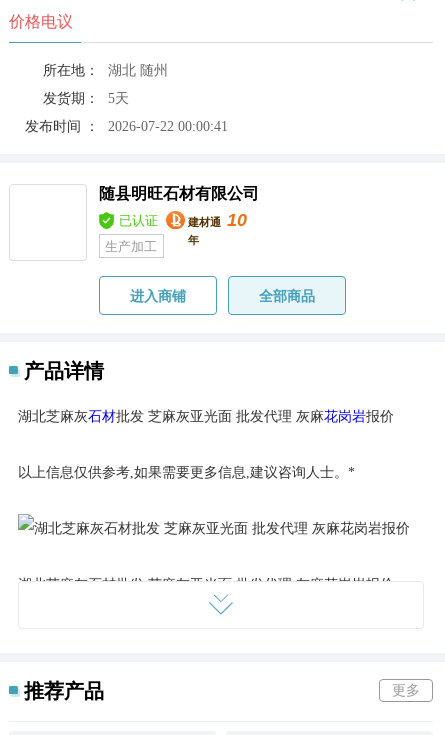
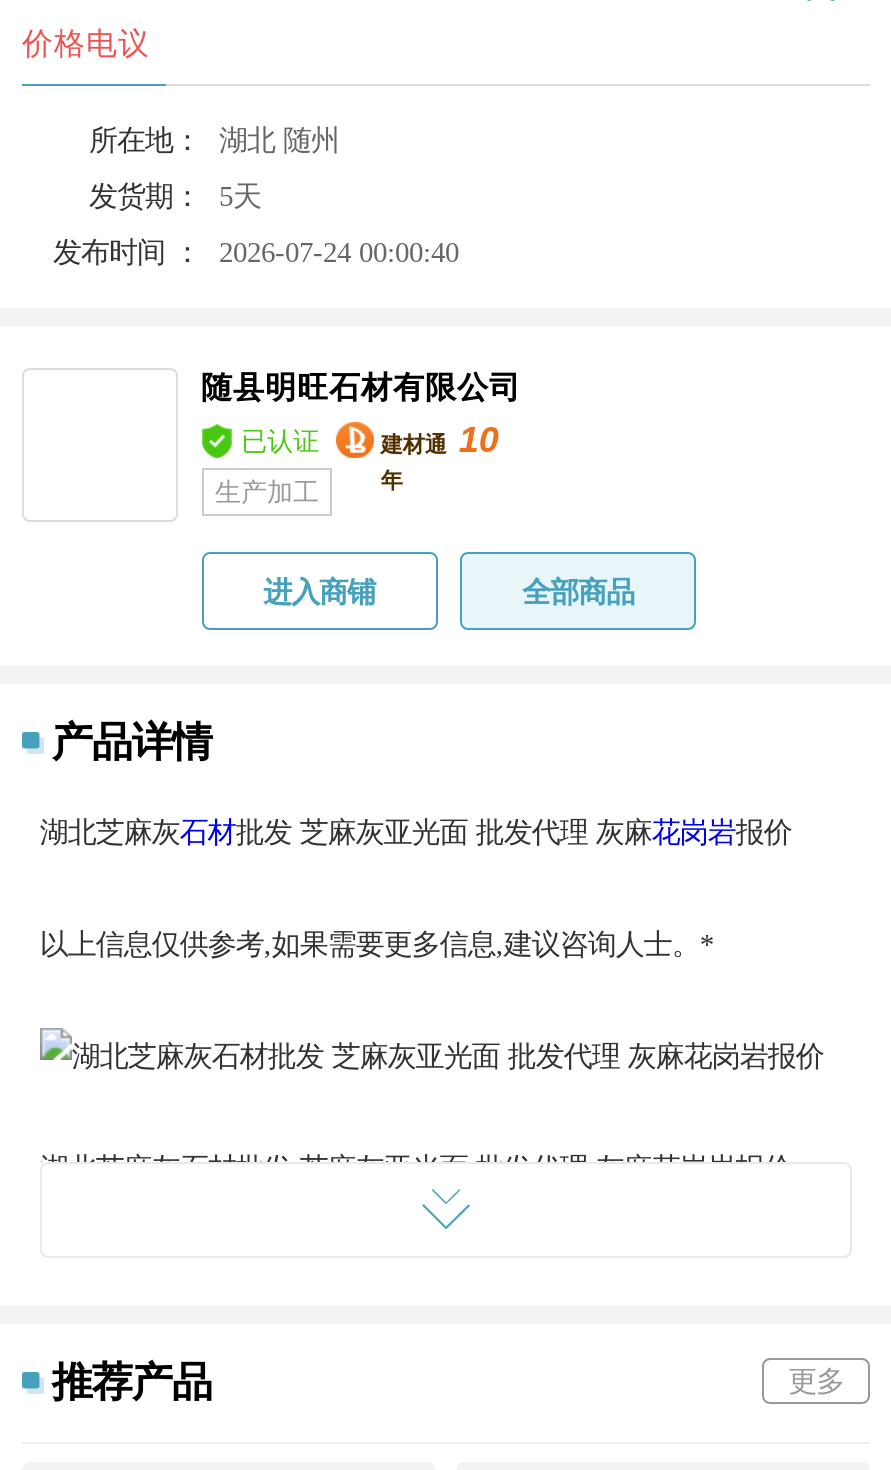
- 发布时间 ： 2026-07-22 00:00:41
+ 发布时间 ： 2026-07-24 00:00:40
